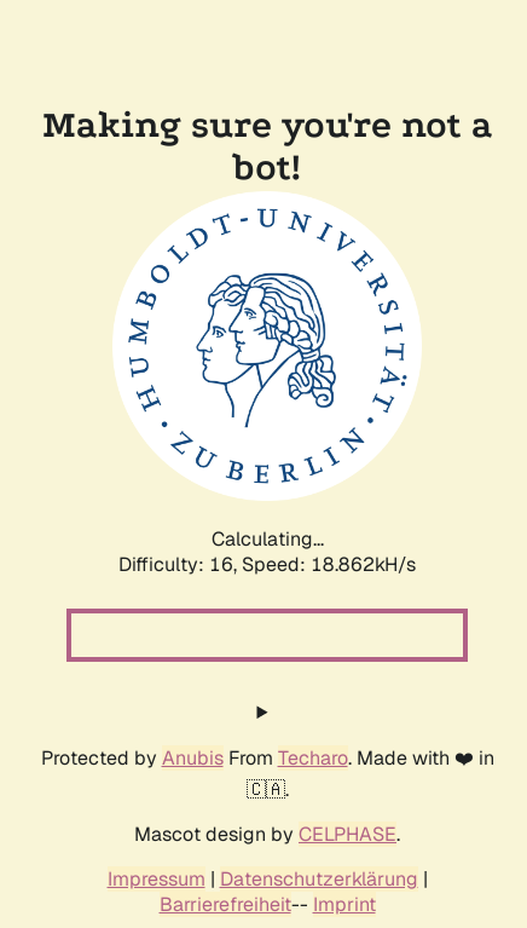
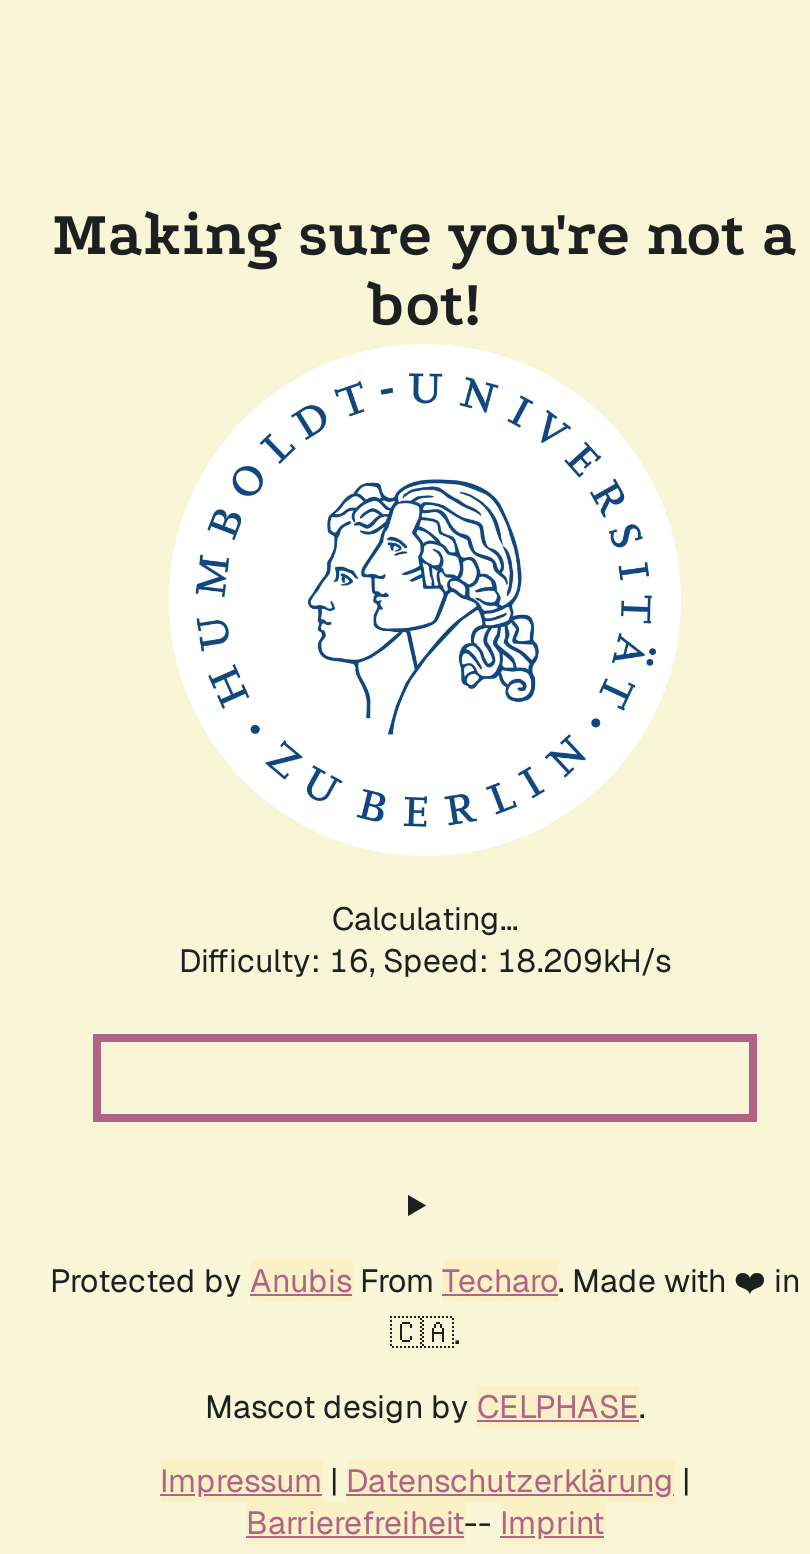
- Difficulty: 16, Speed: 18.862kH/s
+ Difficulty: 16, Speed: 18.209kH/s
